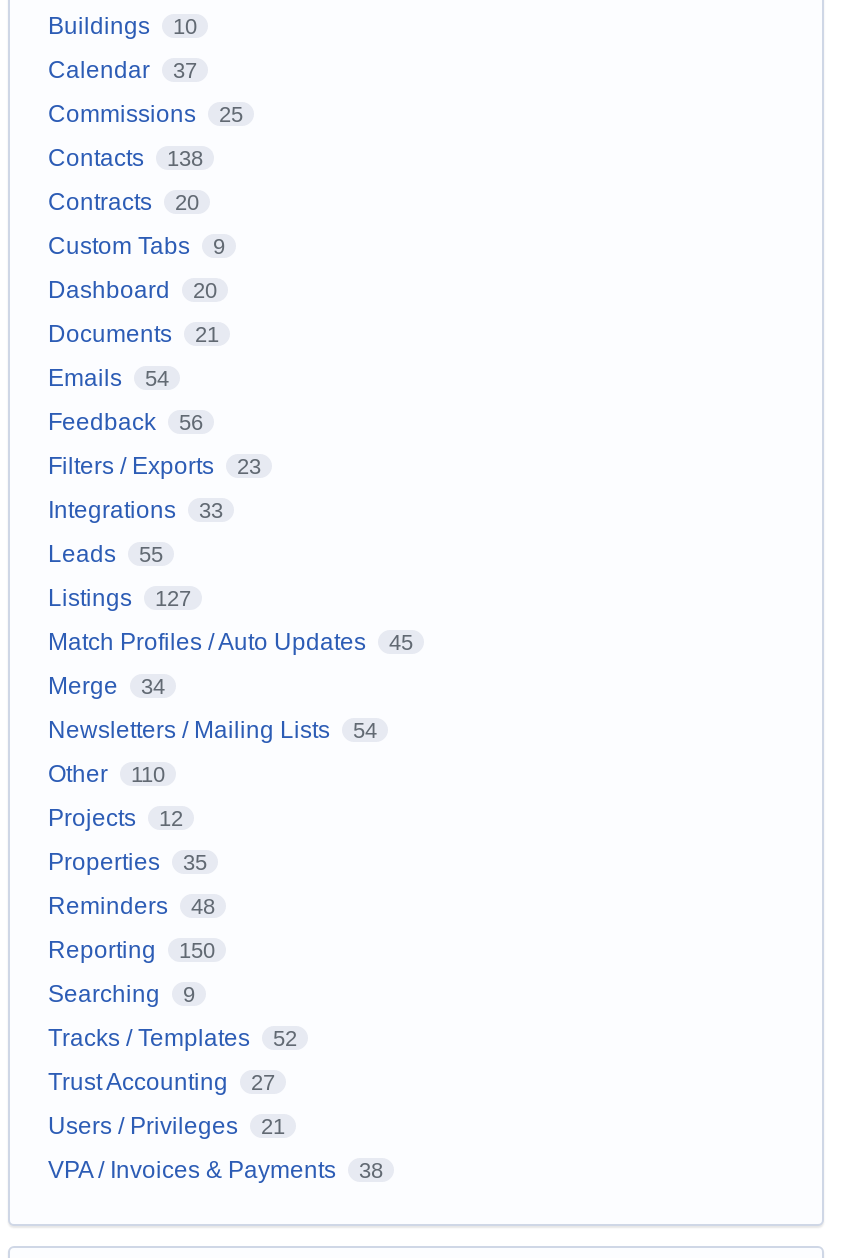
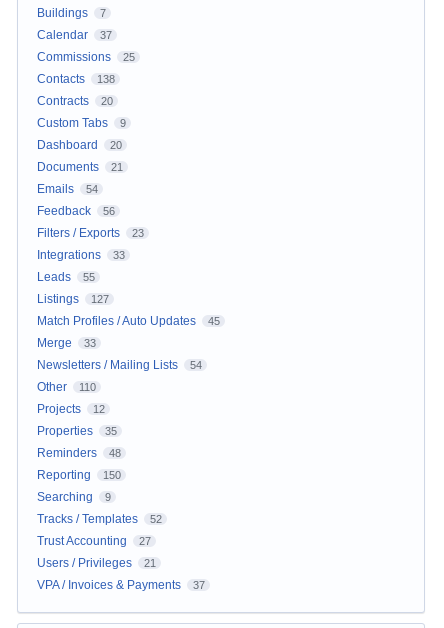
- Buildings 10
+ Buildings 7

- Merge 34
+ Merge 33

- VPA / Invoices & Payments 38
+ VPA / Invoices & Payments 37
